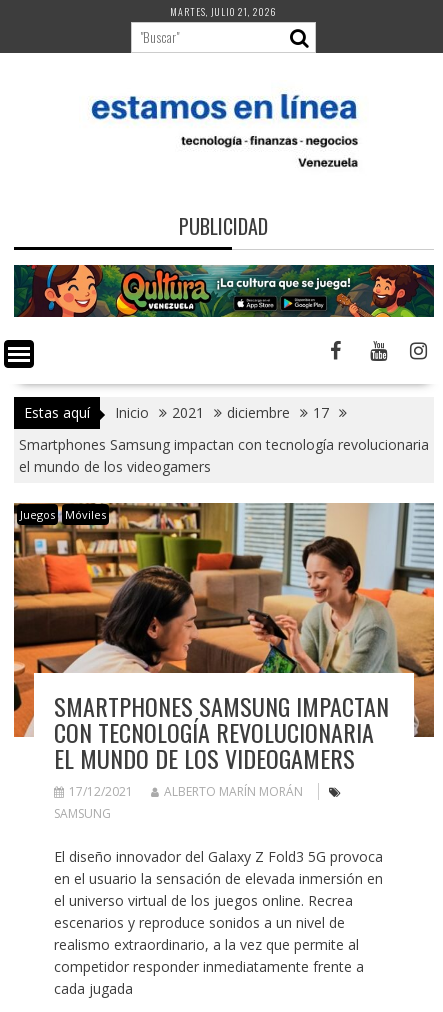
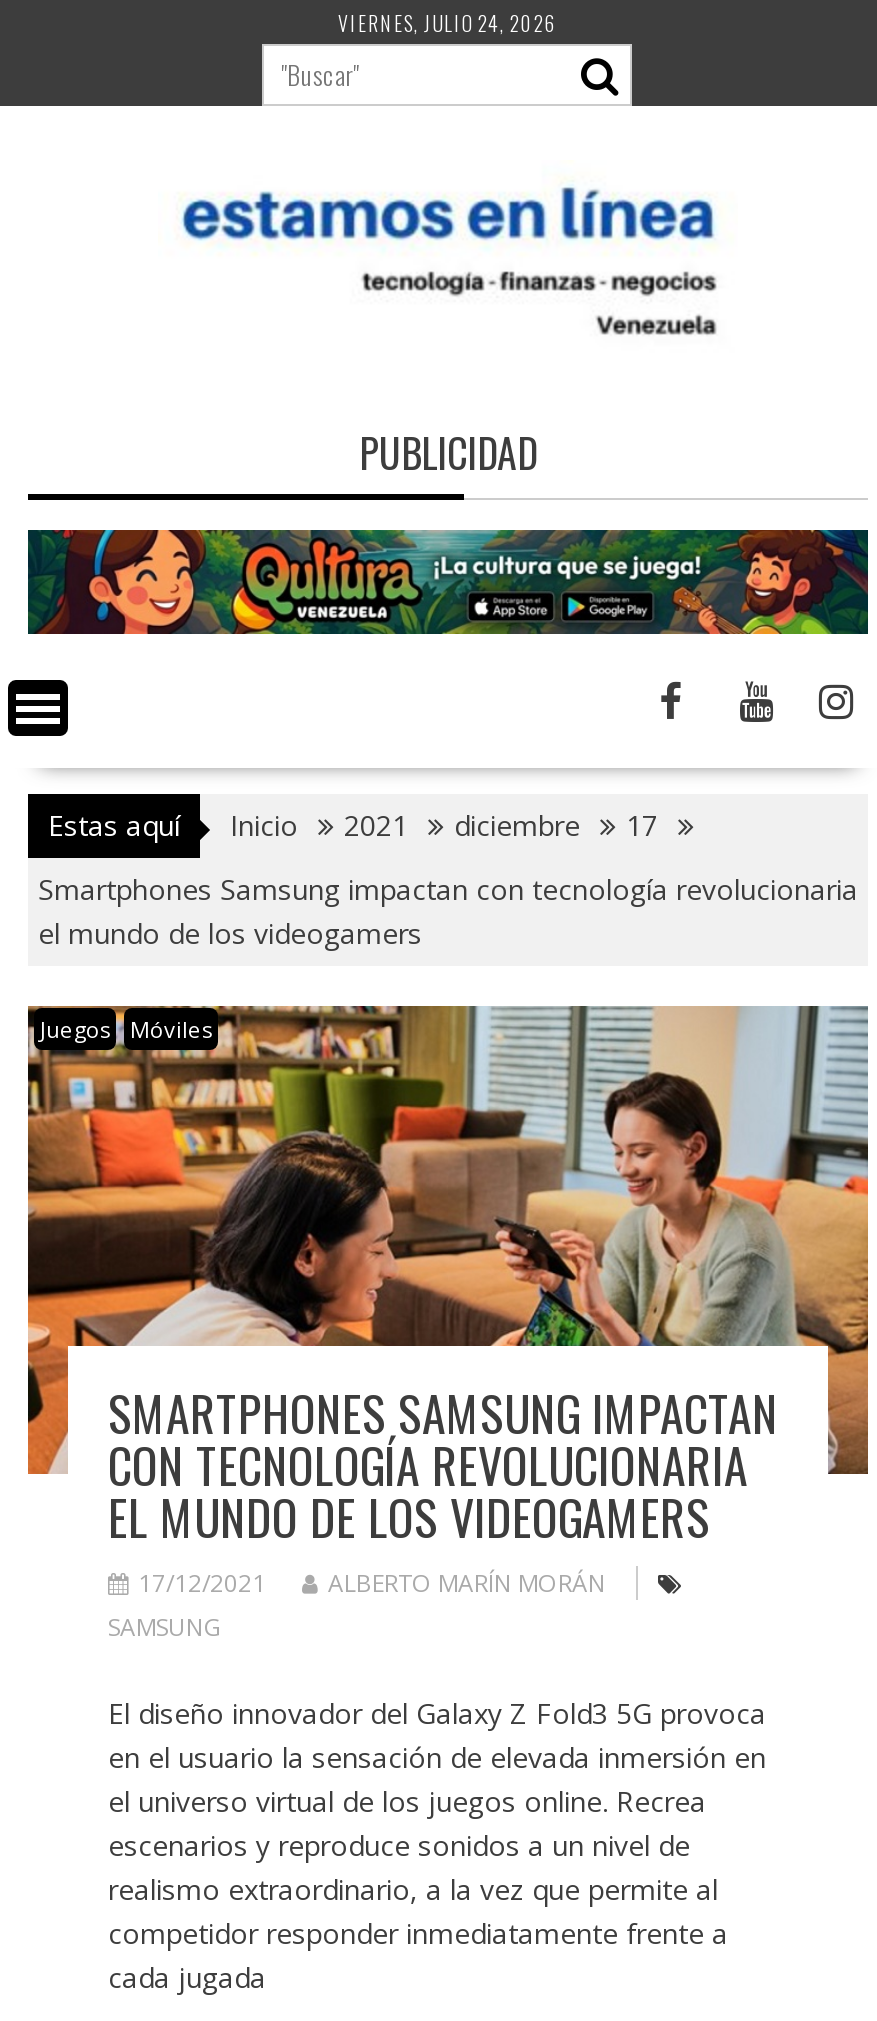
- MARTES, JULIO 21, 2026
+ VIERNES, JULIO 24, 2026
